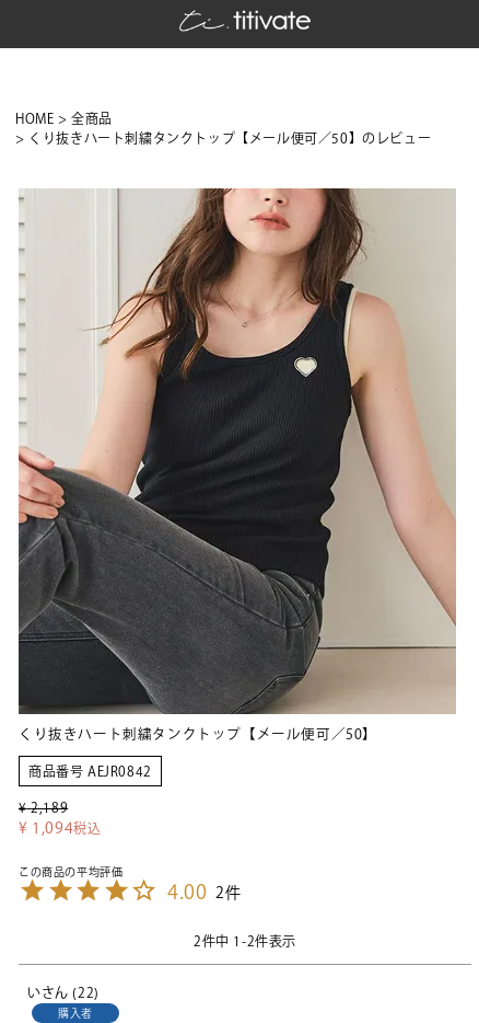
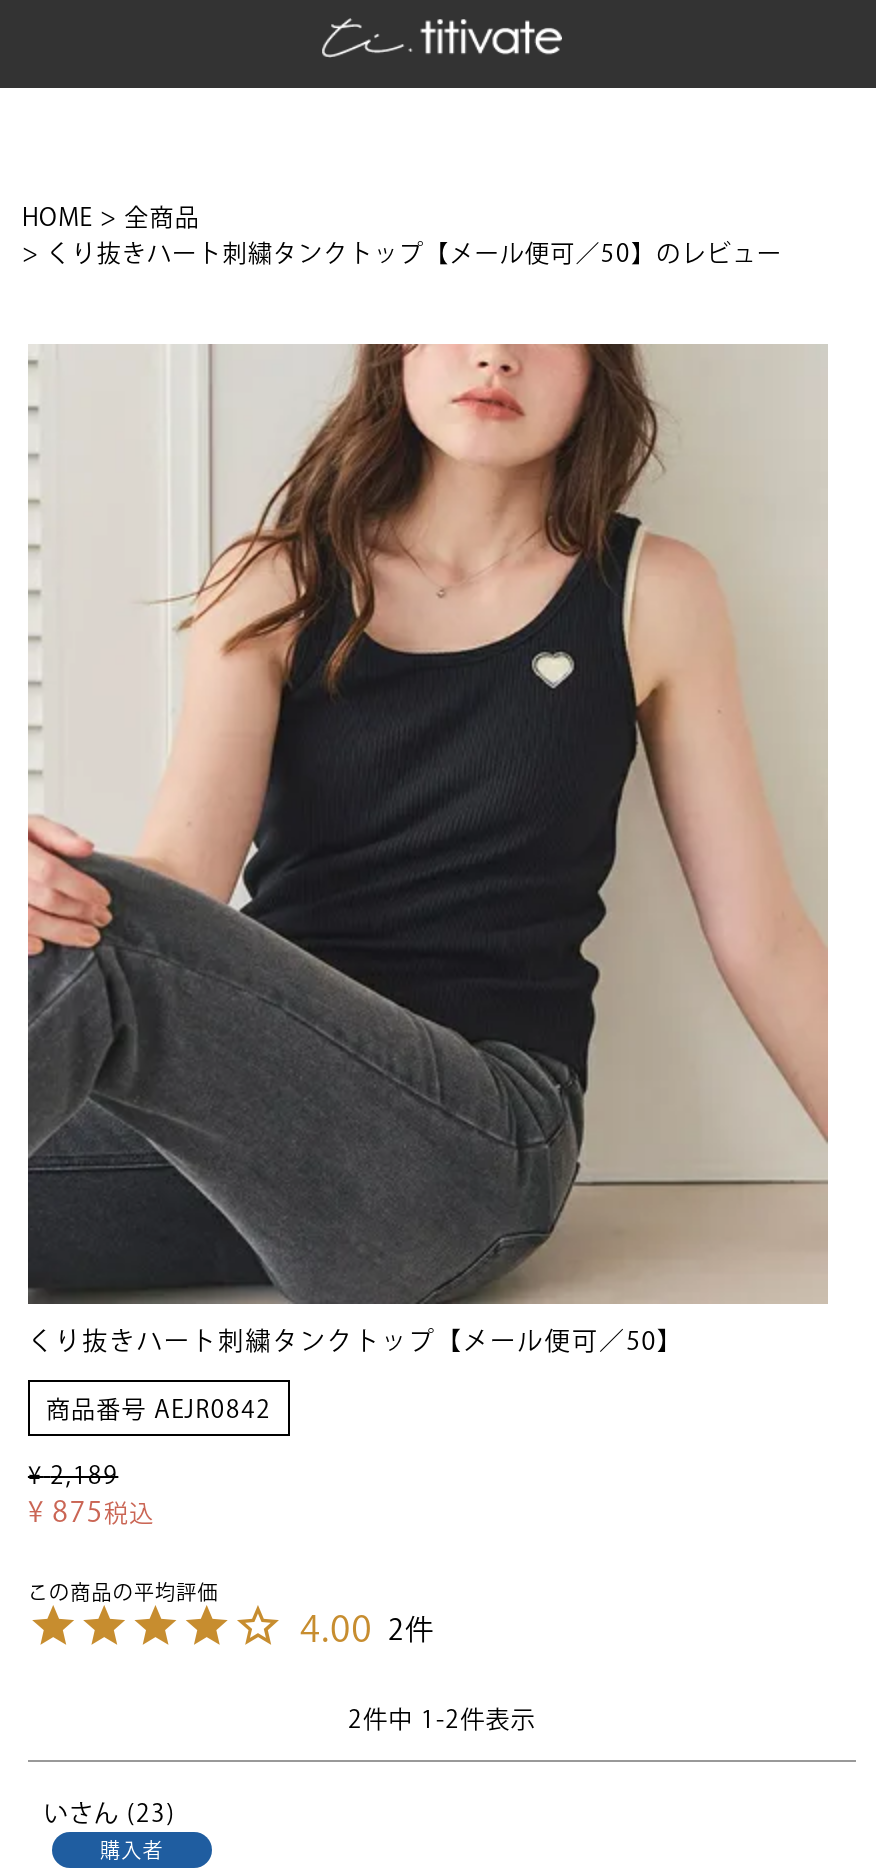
- ¥ 1,094税込
+ ¥ 875税込

- 22
+ 23
